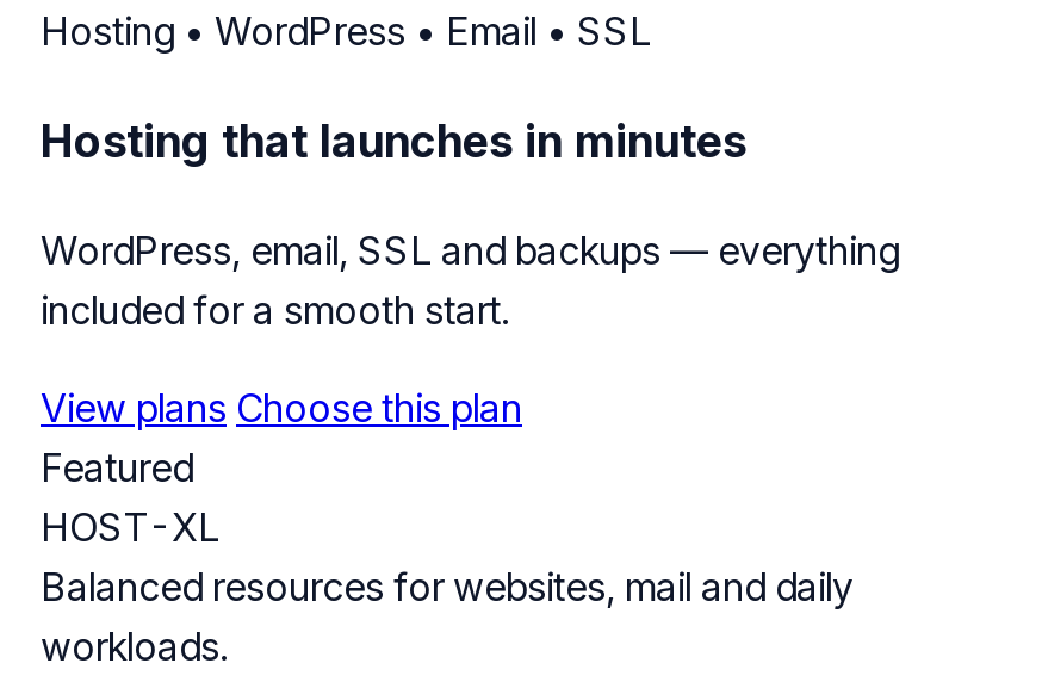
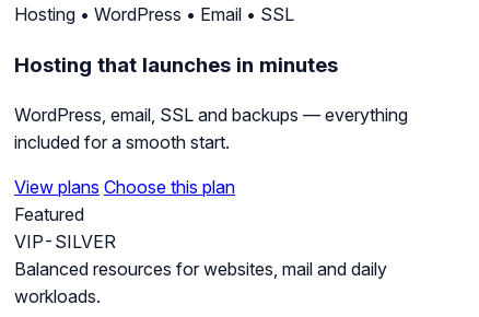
- HOST-XL
+ VIP-SILVER
